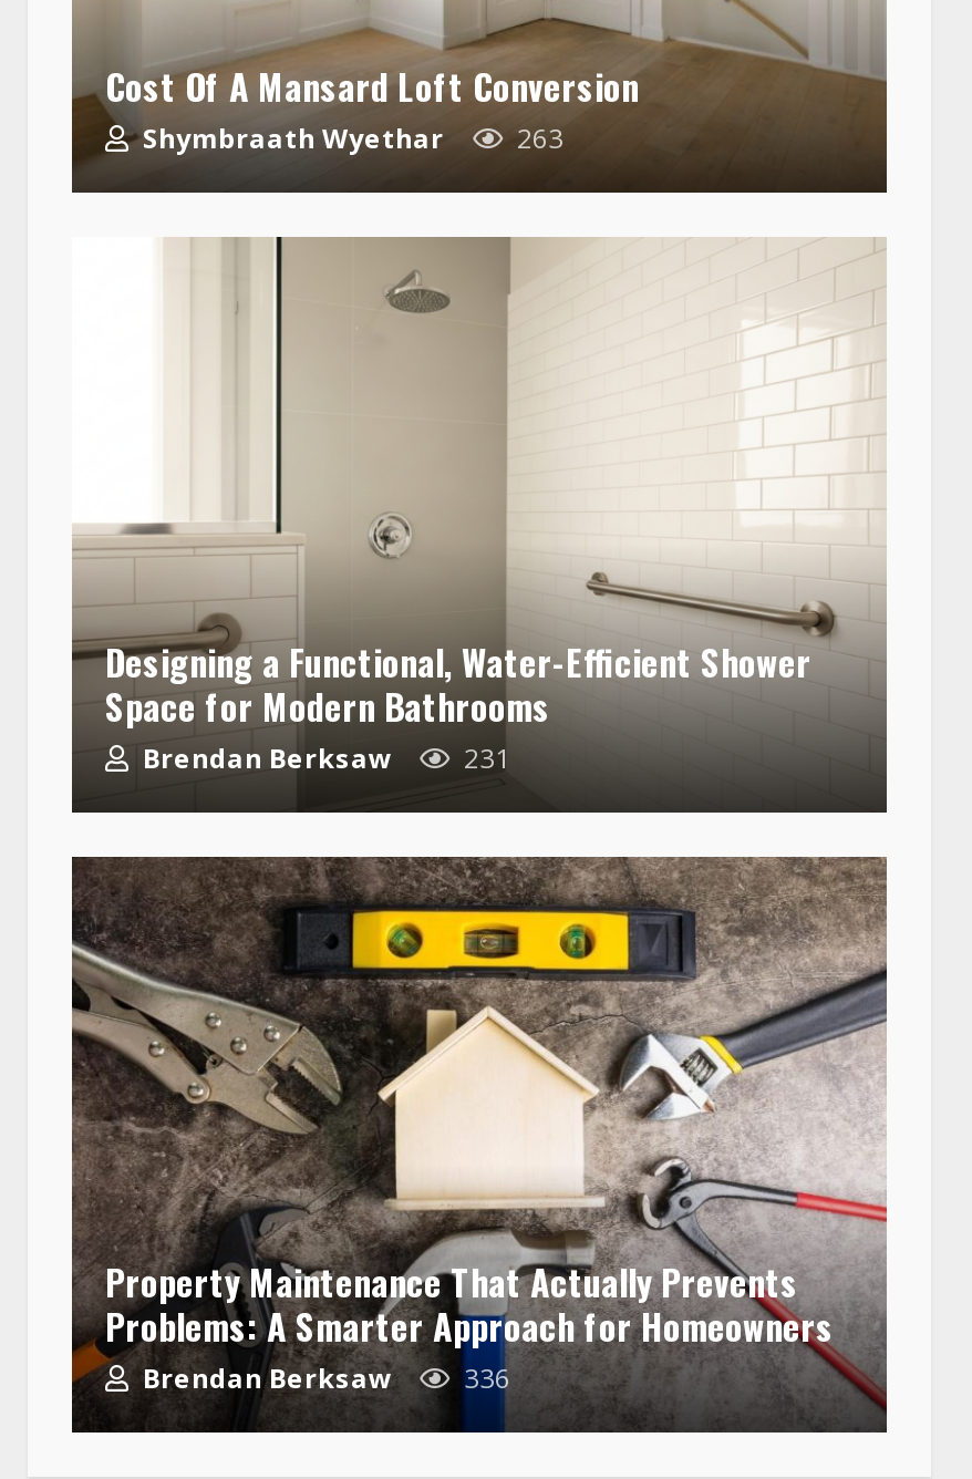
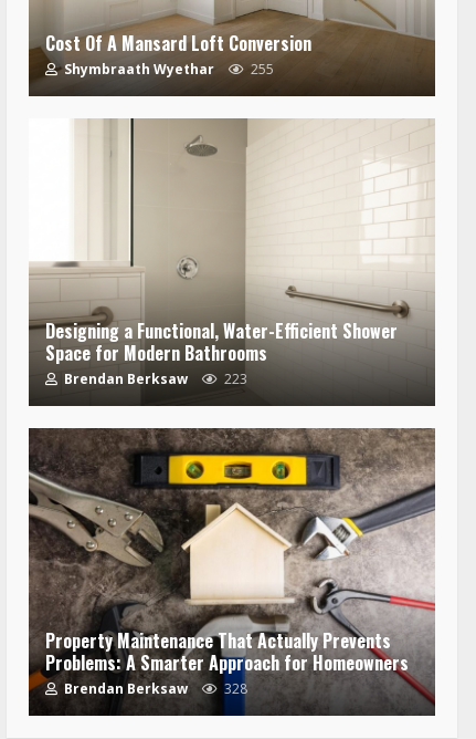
- Shymbraath Wyethar 263
+ Shymbraath Wyethar 255

- Brendan Berksaw 231
+ Brendan Berksaw 223

- Brendan Berksaw 336
+ Brendan Berksaw 328
